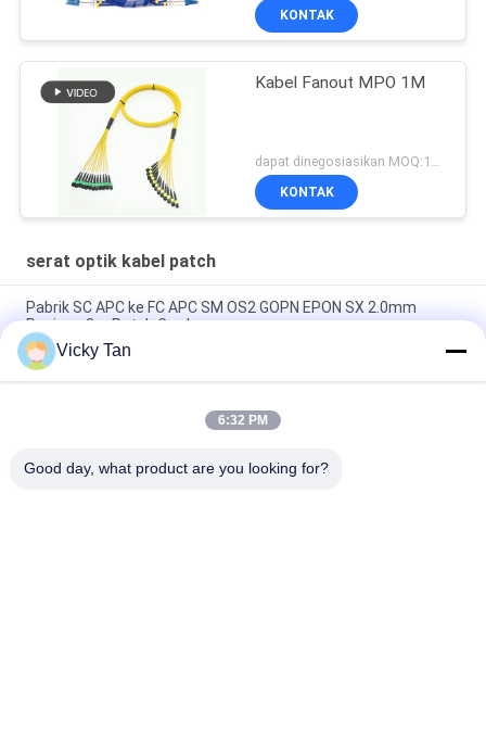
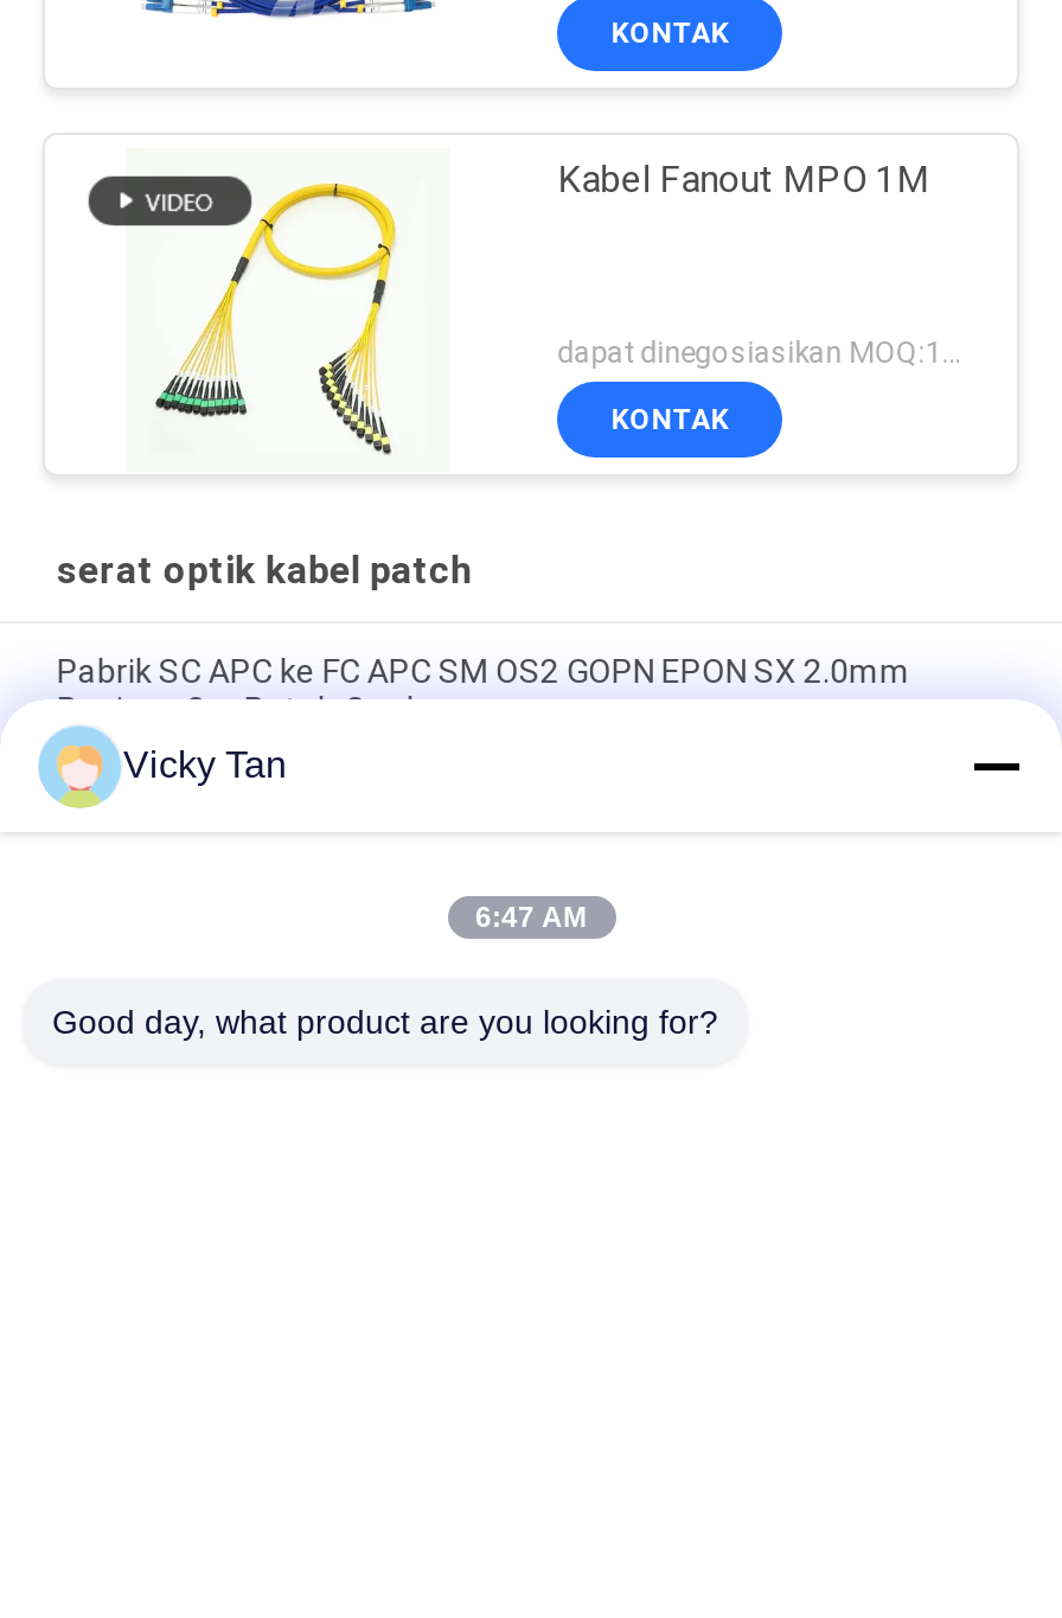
- 6:32 PM
+ 6:47 AM
